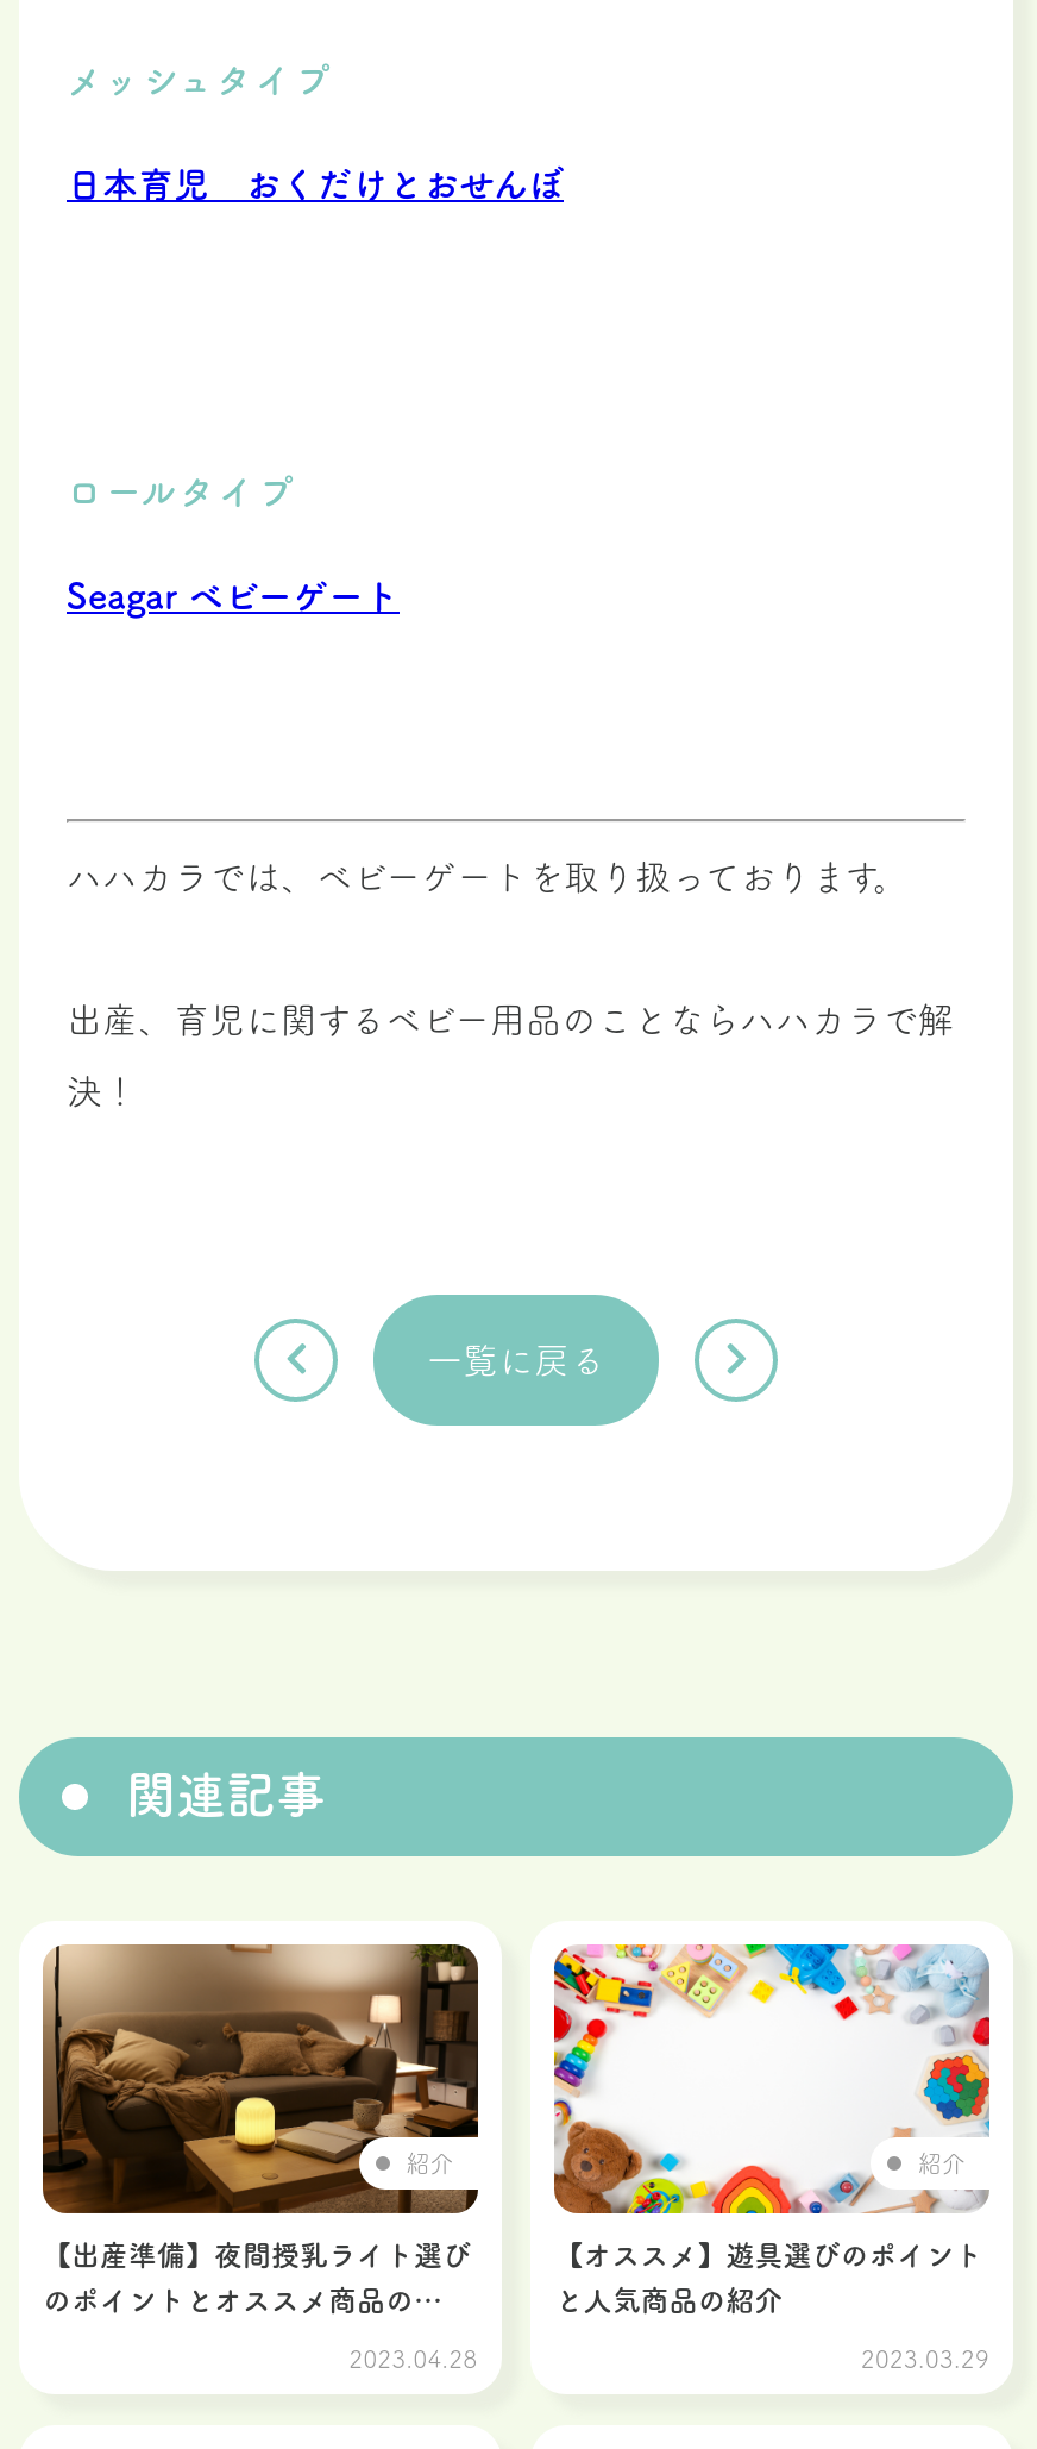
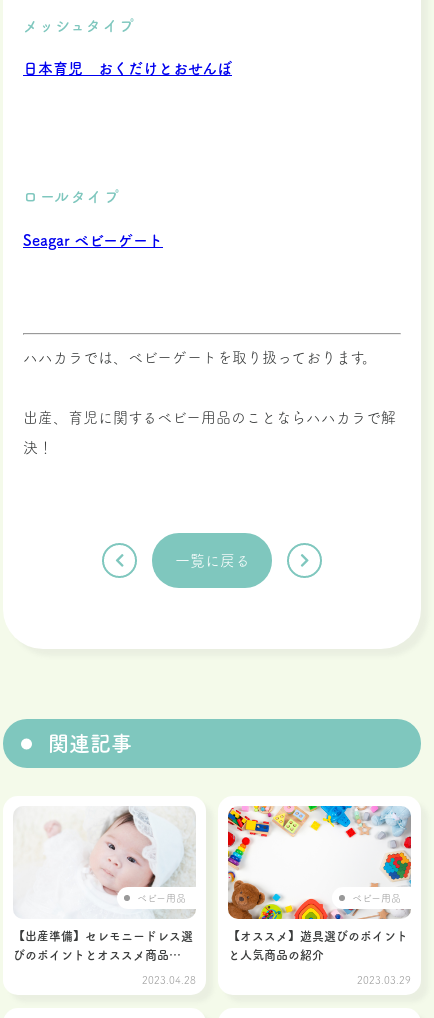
- [image]
- 紹介
+ [image]
+ ベビー用品

- 紹介
+ ベビー用品

- 【出産準備】夜間授乳ライト選び
+ 【出産準備】セレモニードレス選

- のポイントとオススメ商品の…
+ びのポイントとオススメ商品…
